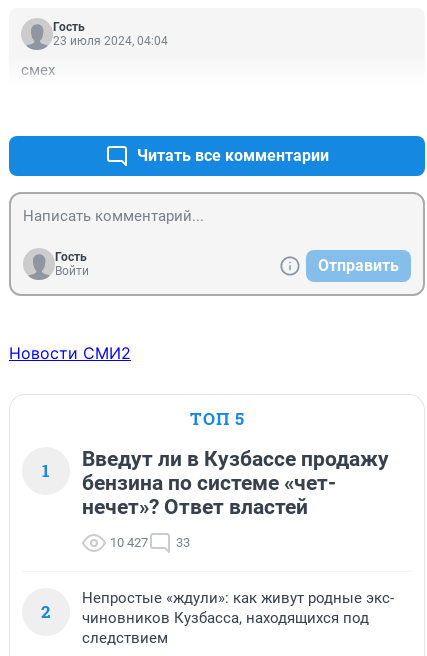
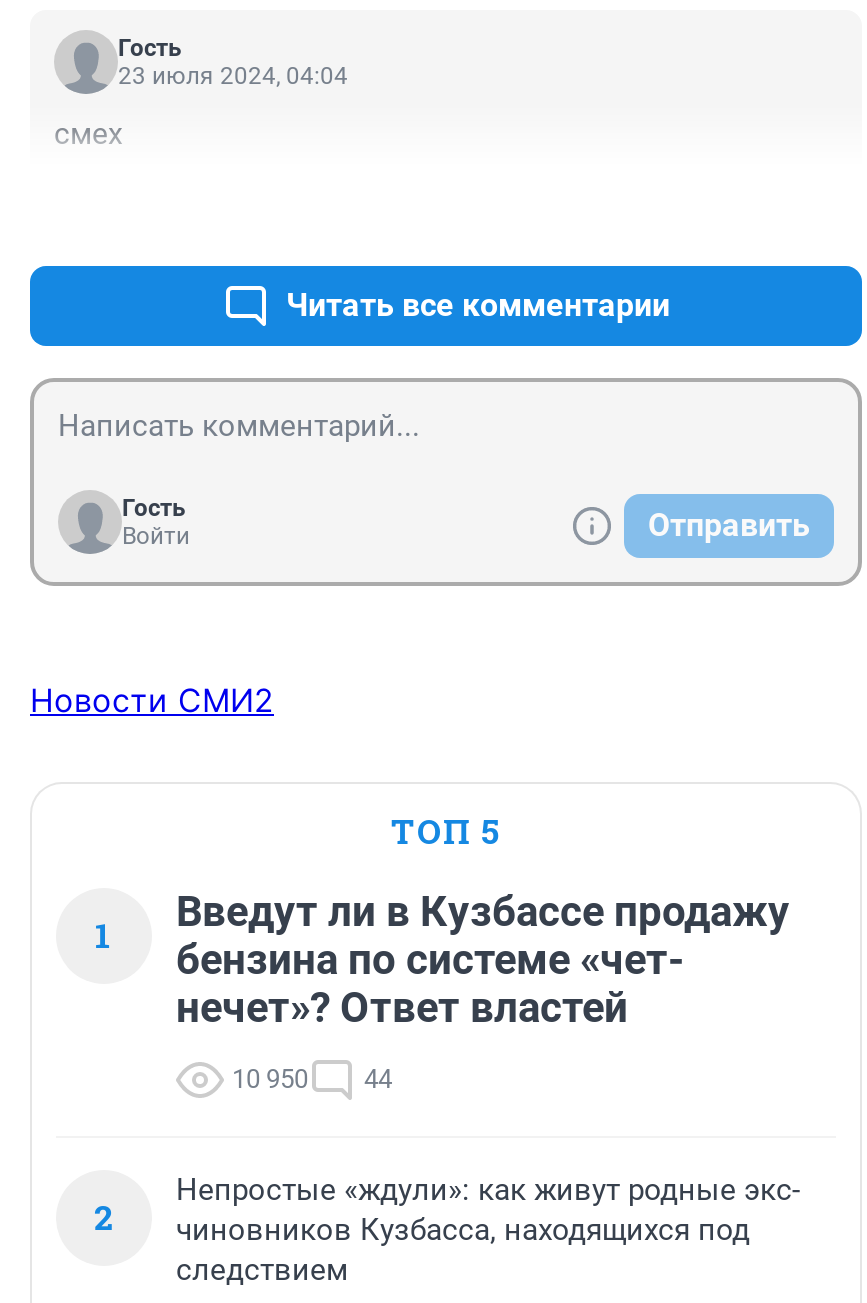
- 10 427
+ 10 950

- 33
+ 44
